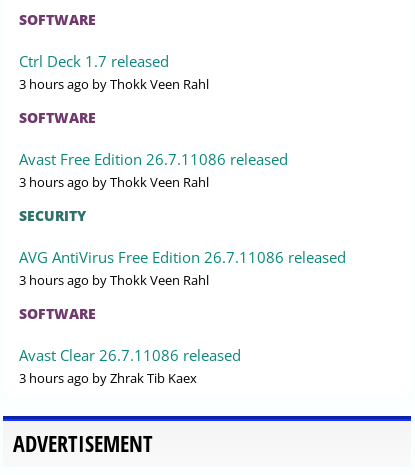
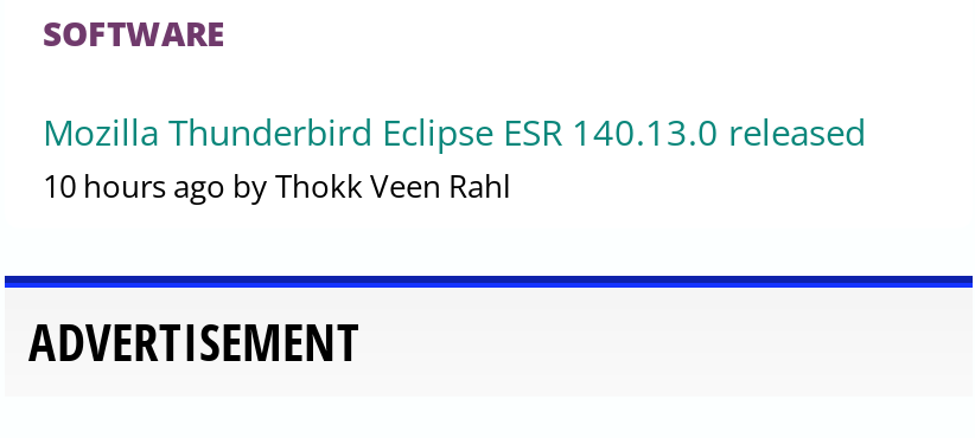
- Ctrl Deck 1.7 released
- 3 hours ago by Thokk Veen Rahl
- SOFTWARE
- Avast Free Edition 26.7.11086 released
- 3 hours ago by Thokk Veen Rahl
- SECURITY
- AVG AntiVirus Free Edition 26.7.11086 released
- 3 hours ago by Thokk Veen Rahl
- SOFTWARE
- Avast Clear 26.7.11086 released
- 3 hours ago by Zhrak Tib Kaex
+ Mozilla Thunderbird Eclipse ESR 140.13.0 released
+ 10 hours ago by Thokk Veen Rahl
